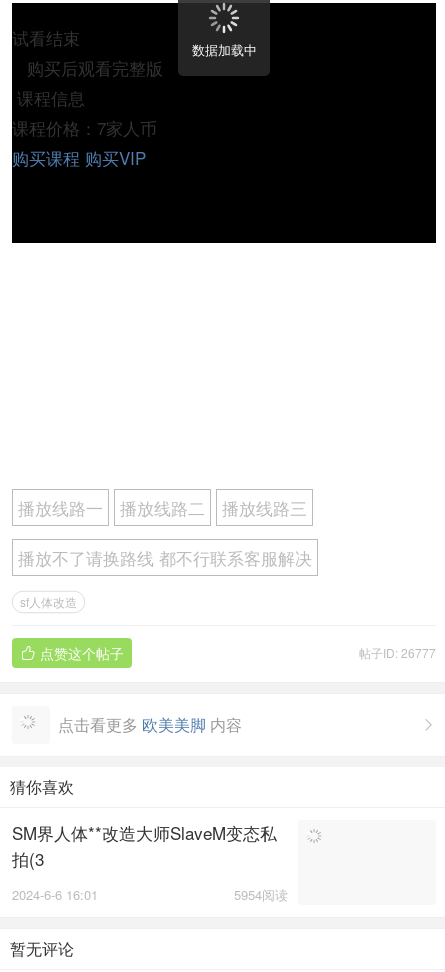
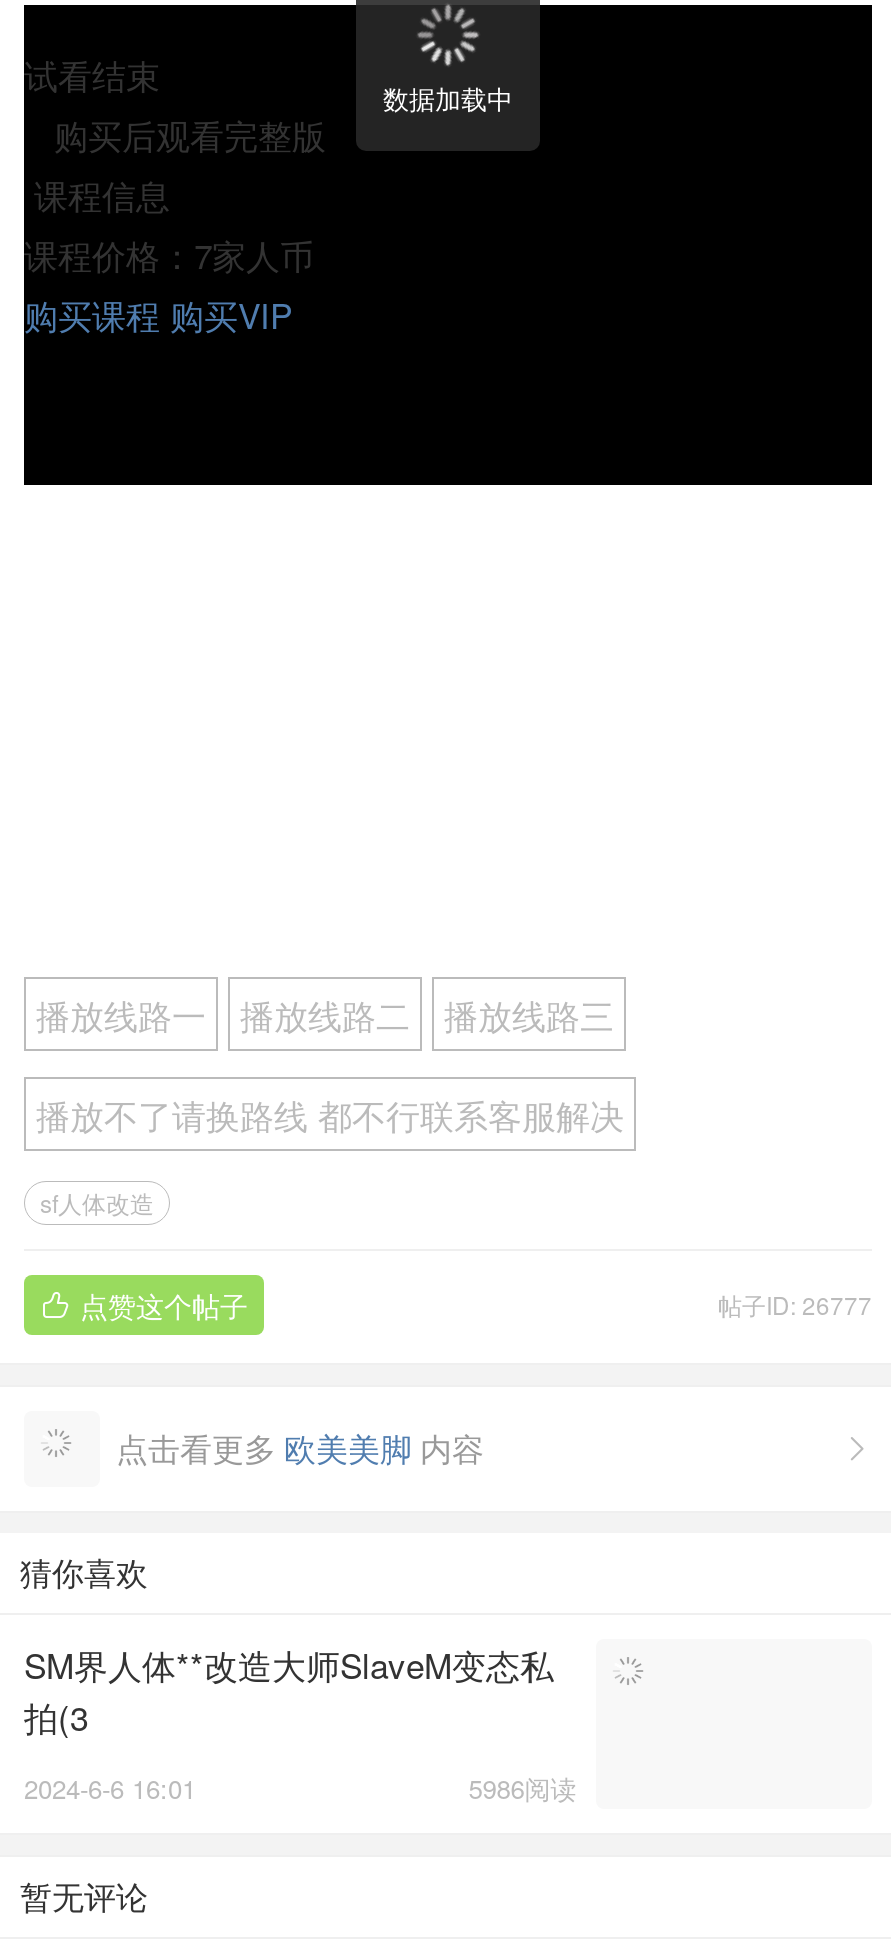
- 5954阅读
+ 5986阅读
